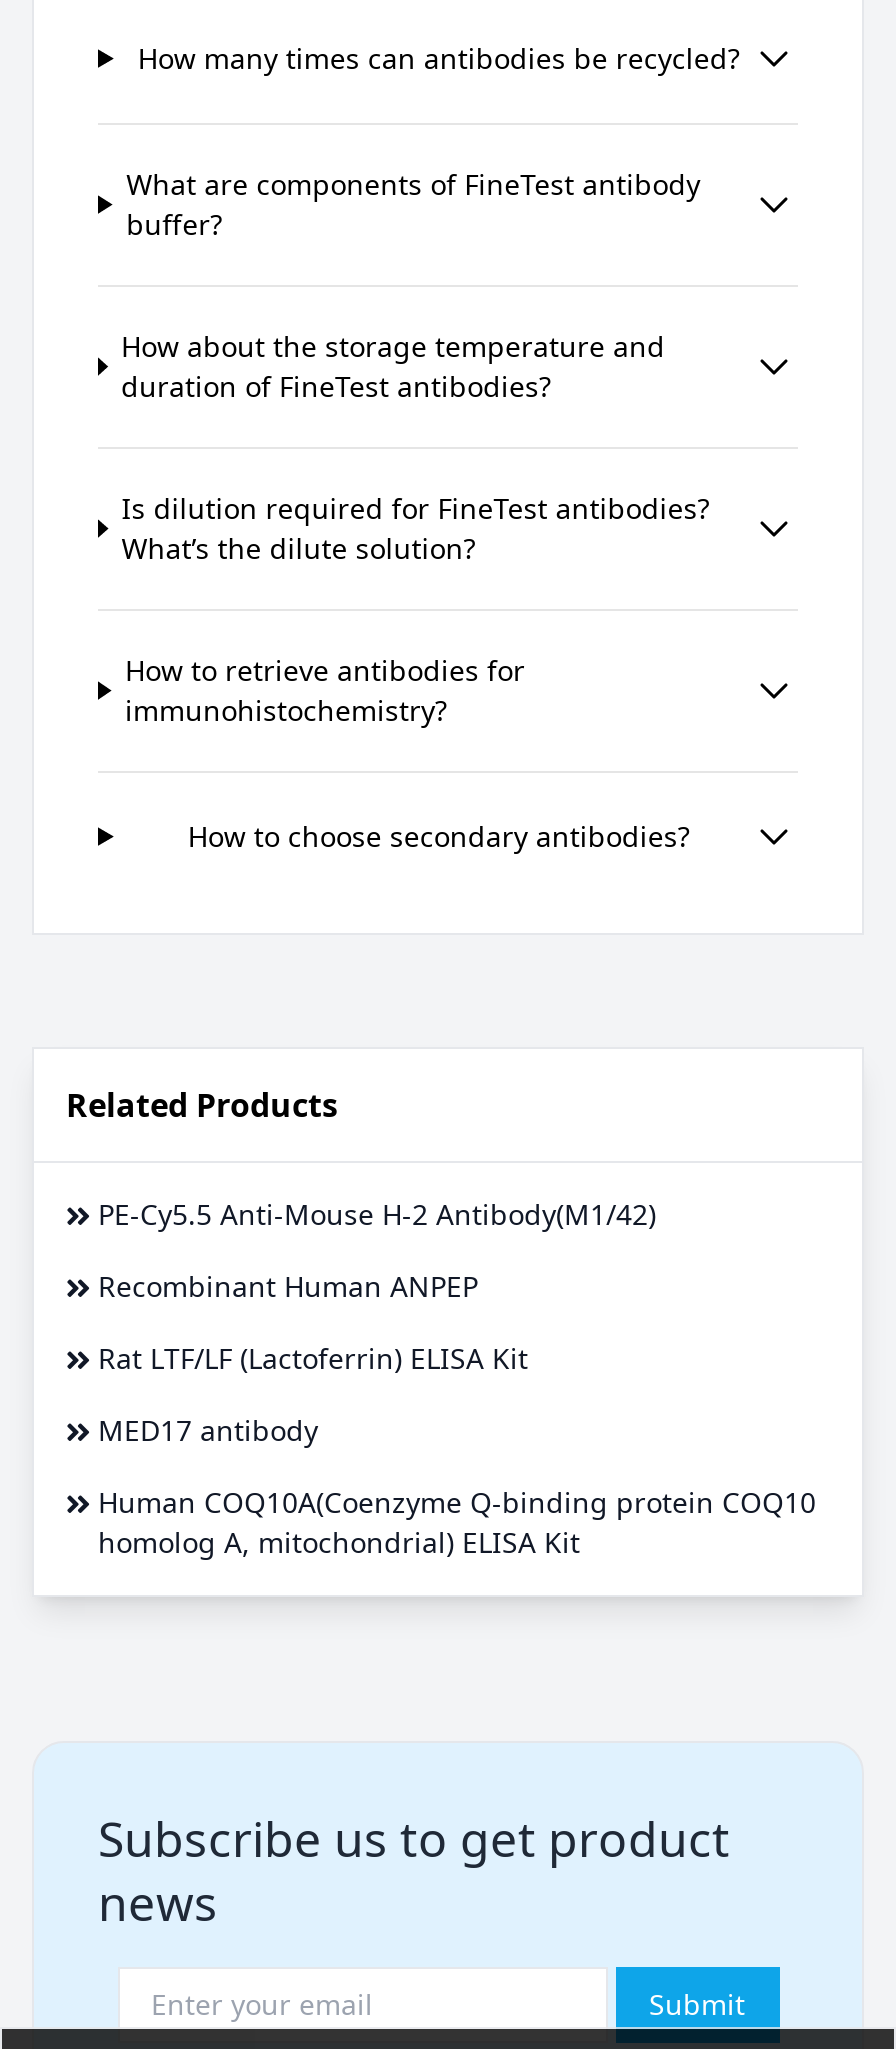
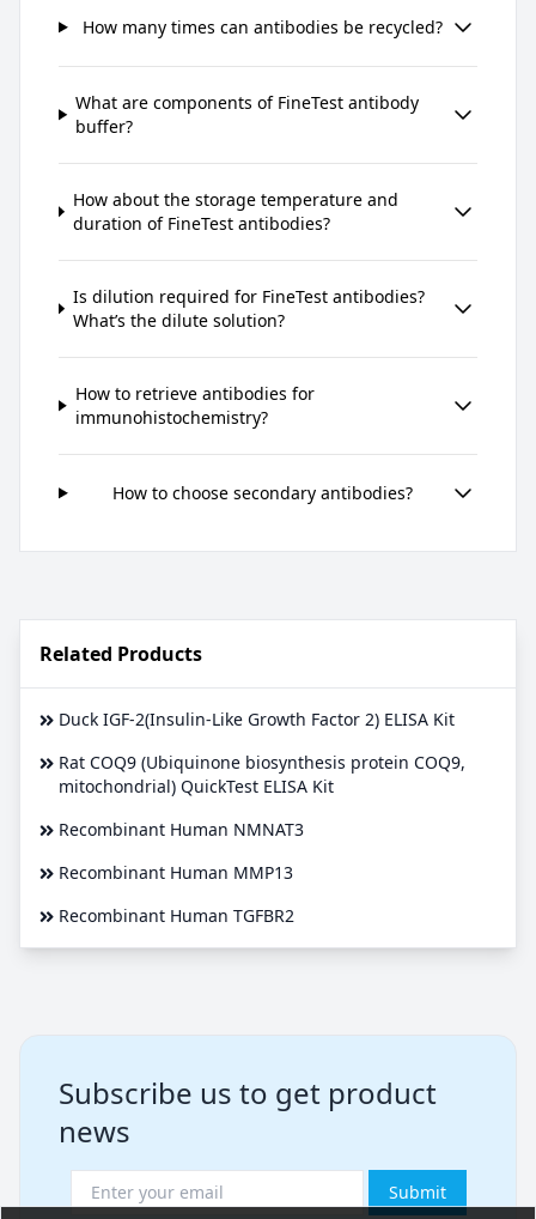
- PE-Cy5.5 Anti-Mouse H-2 Antibody(M1/42)
+ Duck IGF-2(Insulin-Like Growth Factor 2) ELISA Kit

- Recombinant Human ANPEP
+ Rat COQ9 (Ubiquinone biosynthesis protein COQ9,
+ mitochondrial) QuickTest ELISA Kit

- Rat LTF/LF (Lactoferrin) ELISA Kit
+ Recombinant Human NMNAT3

- MED17 antibody
+ Recombinant Human MMP13

- Human COQ10A(Coenzyme Q-binding protein COQ10
- homolog A, mitochondrial) ELISA Kit
+ Recombinant Human TGFBR2
